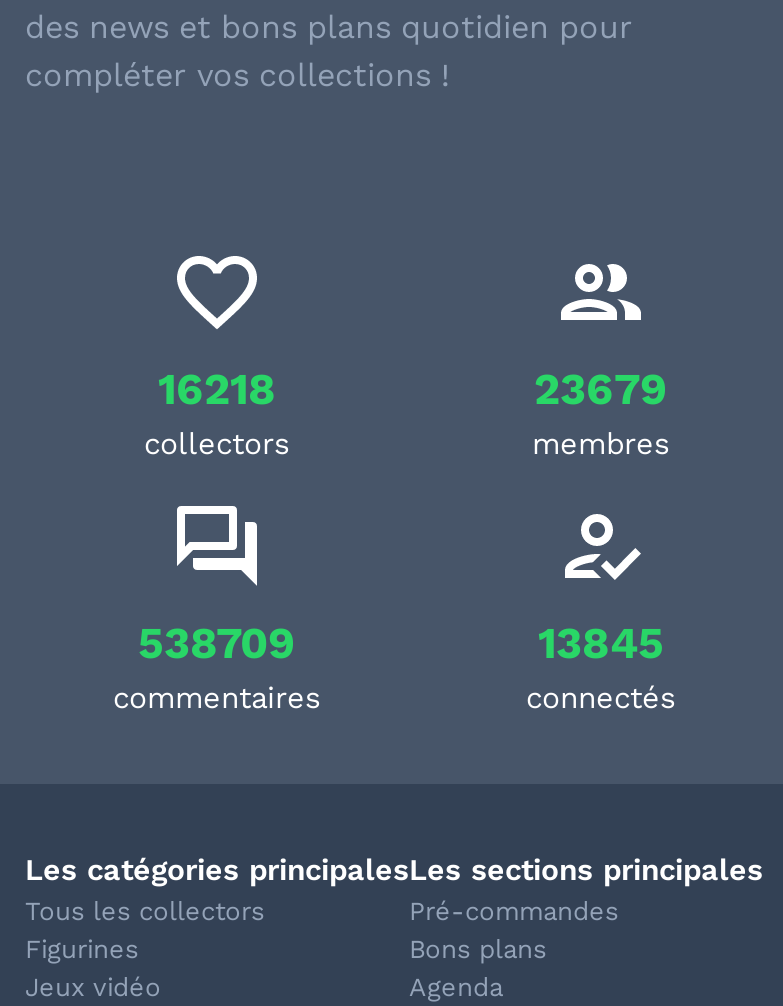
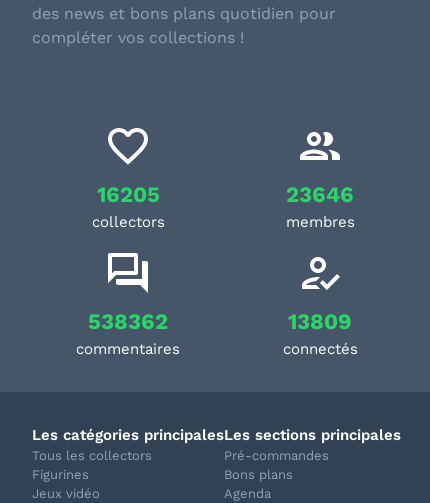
- 16218
+ 16205

- 23679
+ 23646

- 538709
+ 538362

- 13845
+ 13809
